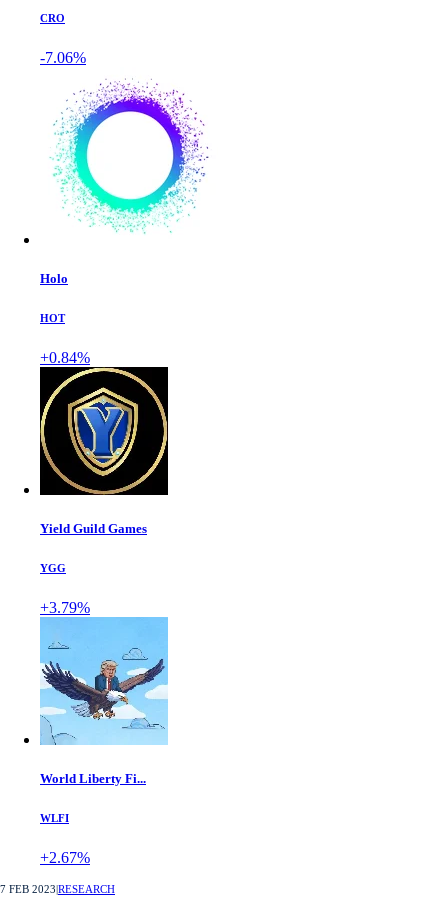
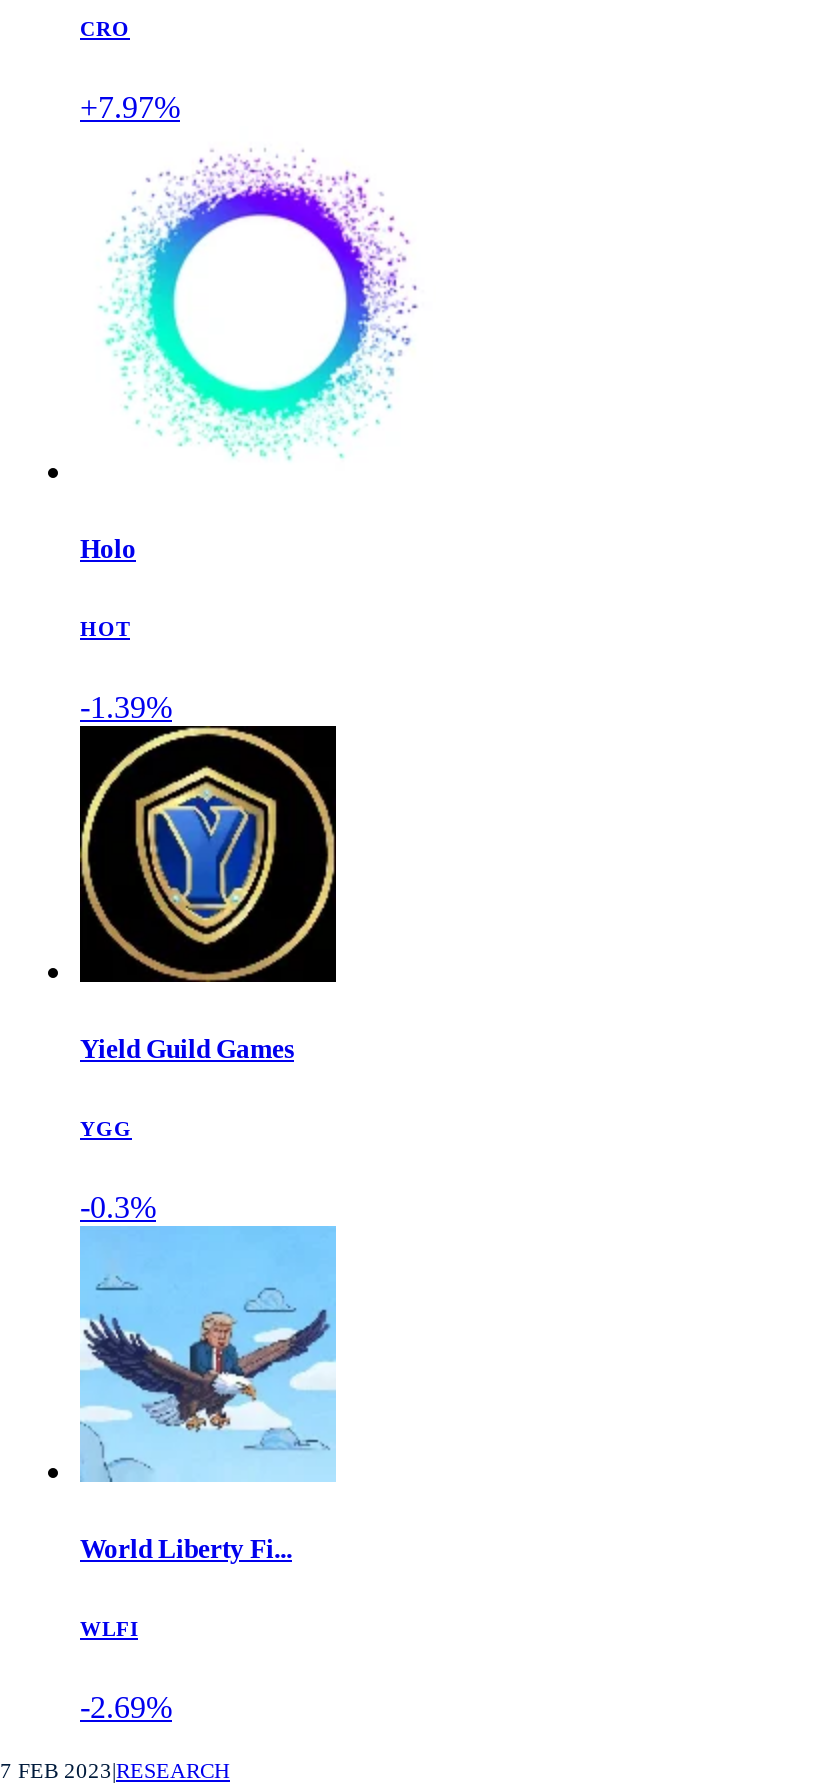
- -7.06%
+ +7.97%

- +0.84%
+ -1.39%

- +3.79%
+ -0.3%

- +2.67%
+ -2.69%
